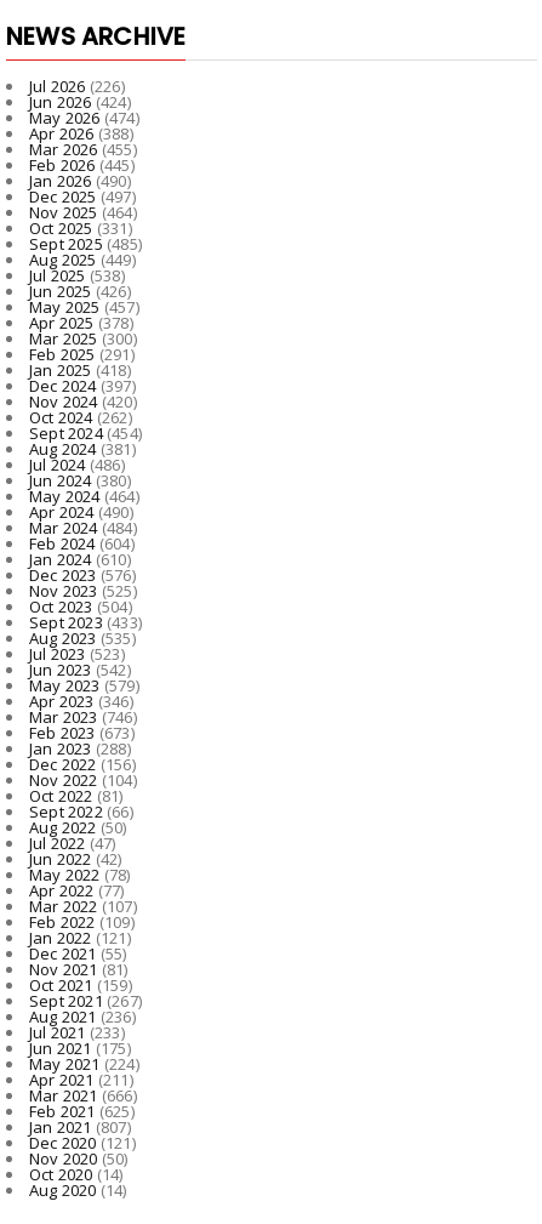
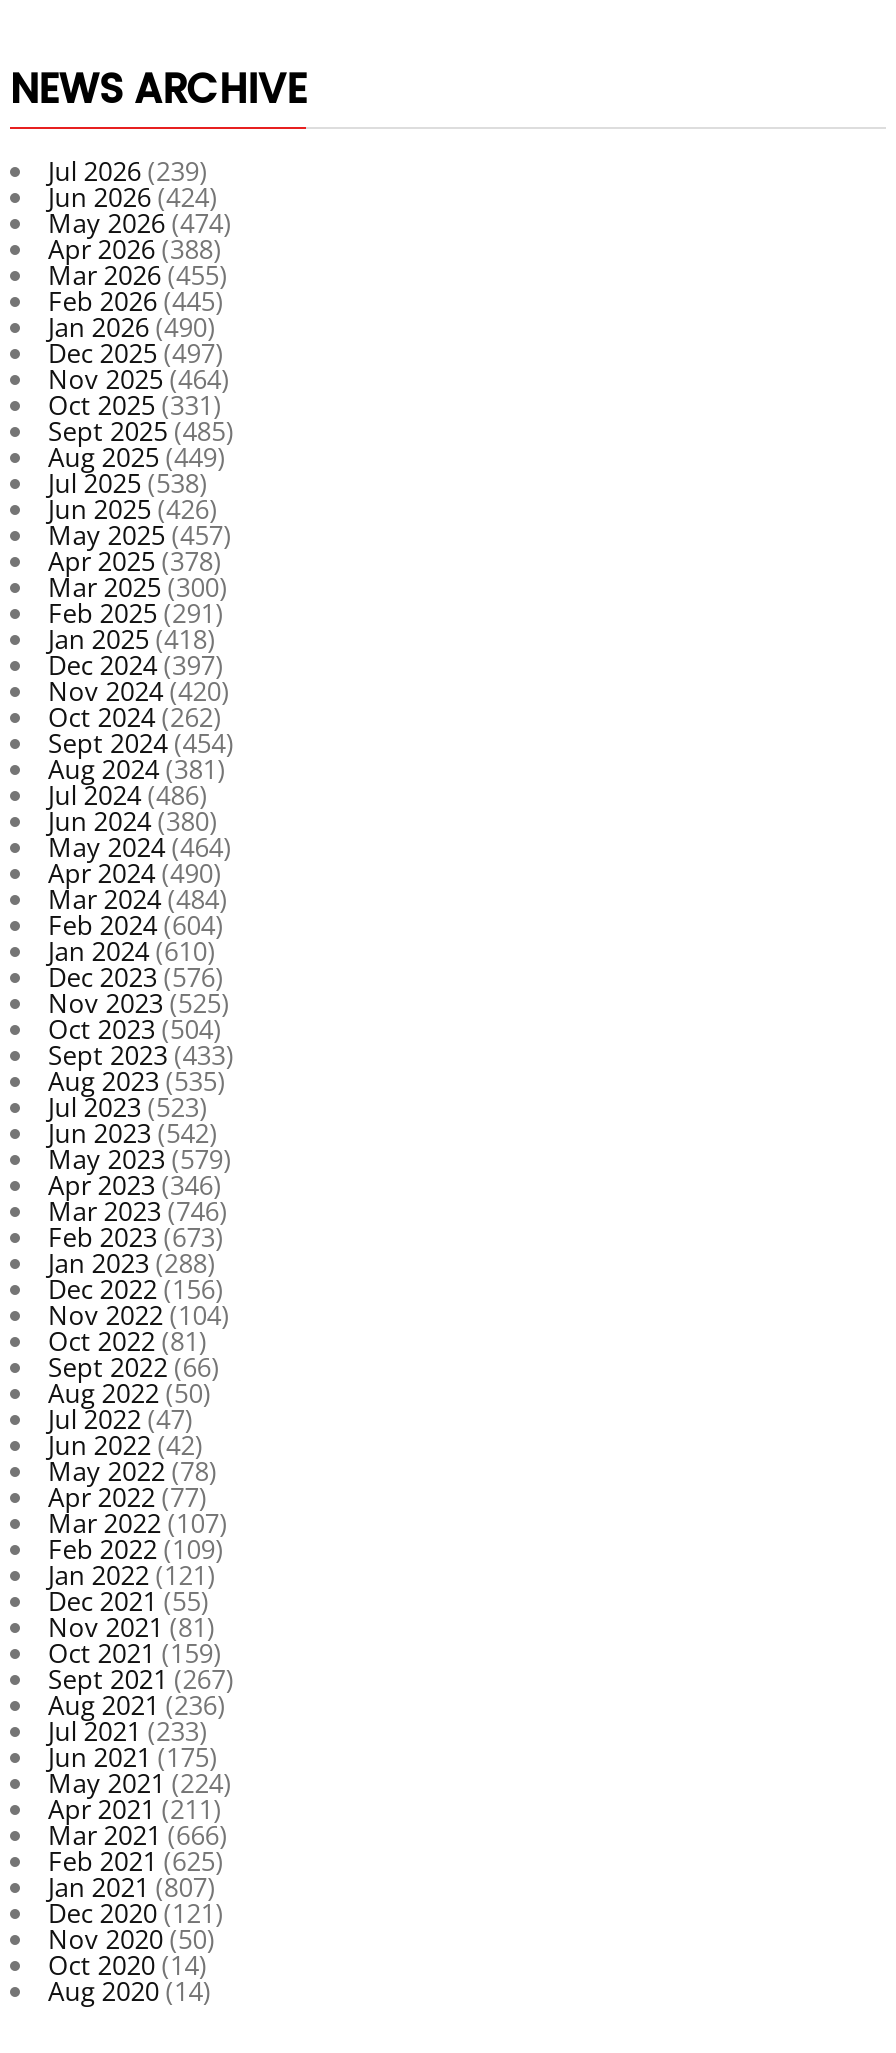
- Jul 2026 (226)
+ Jul 2026 (239)
